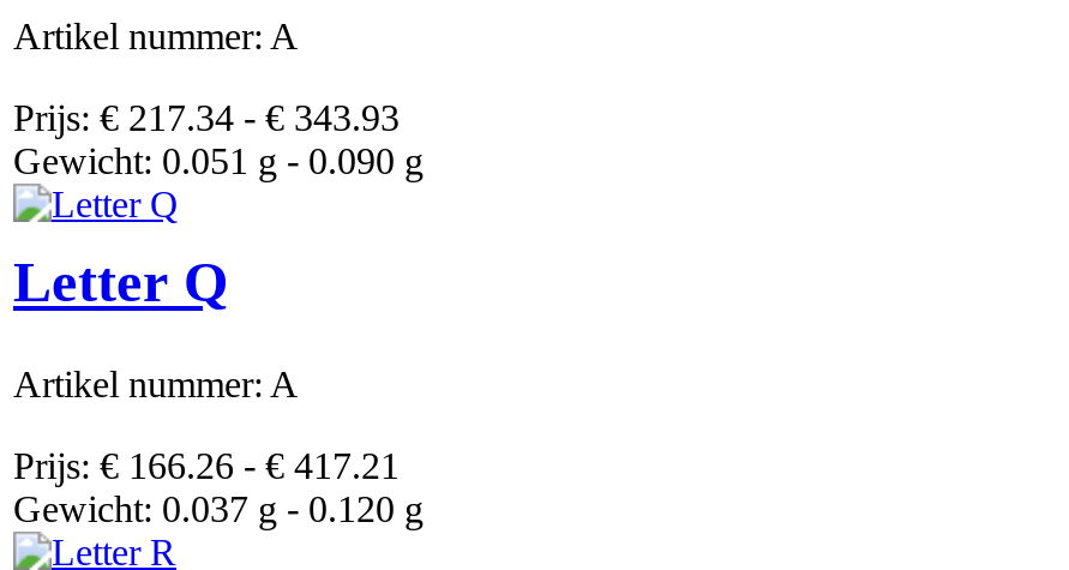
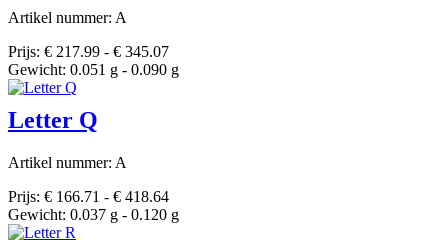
- Prijs: € 217.34 - € 343.93
+ Prijs: € 217.99 - € 345.07

- Prijs: € 166.26 - € 417.21
+ Prijs: € 166.71 - € 418.64
